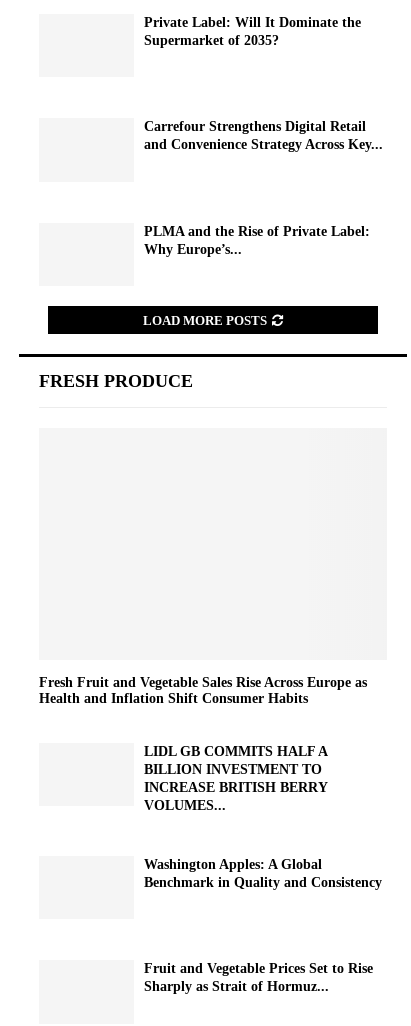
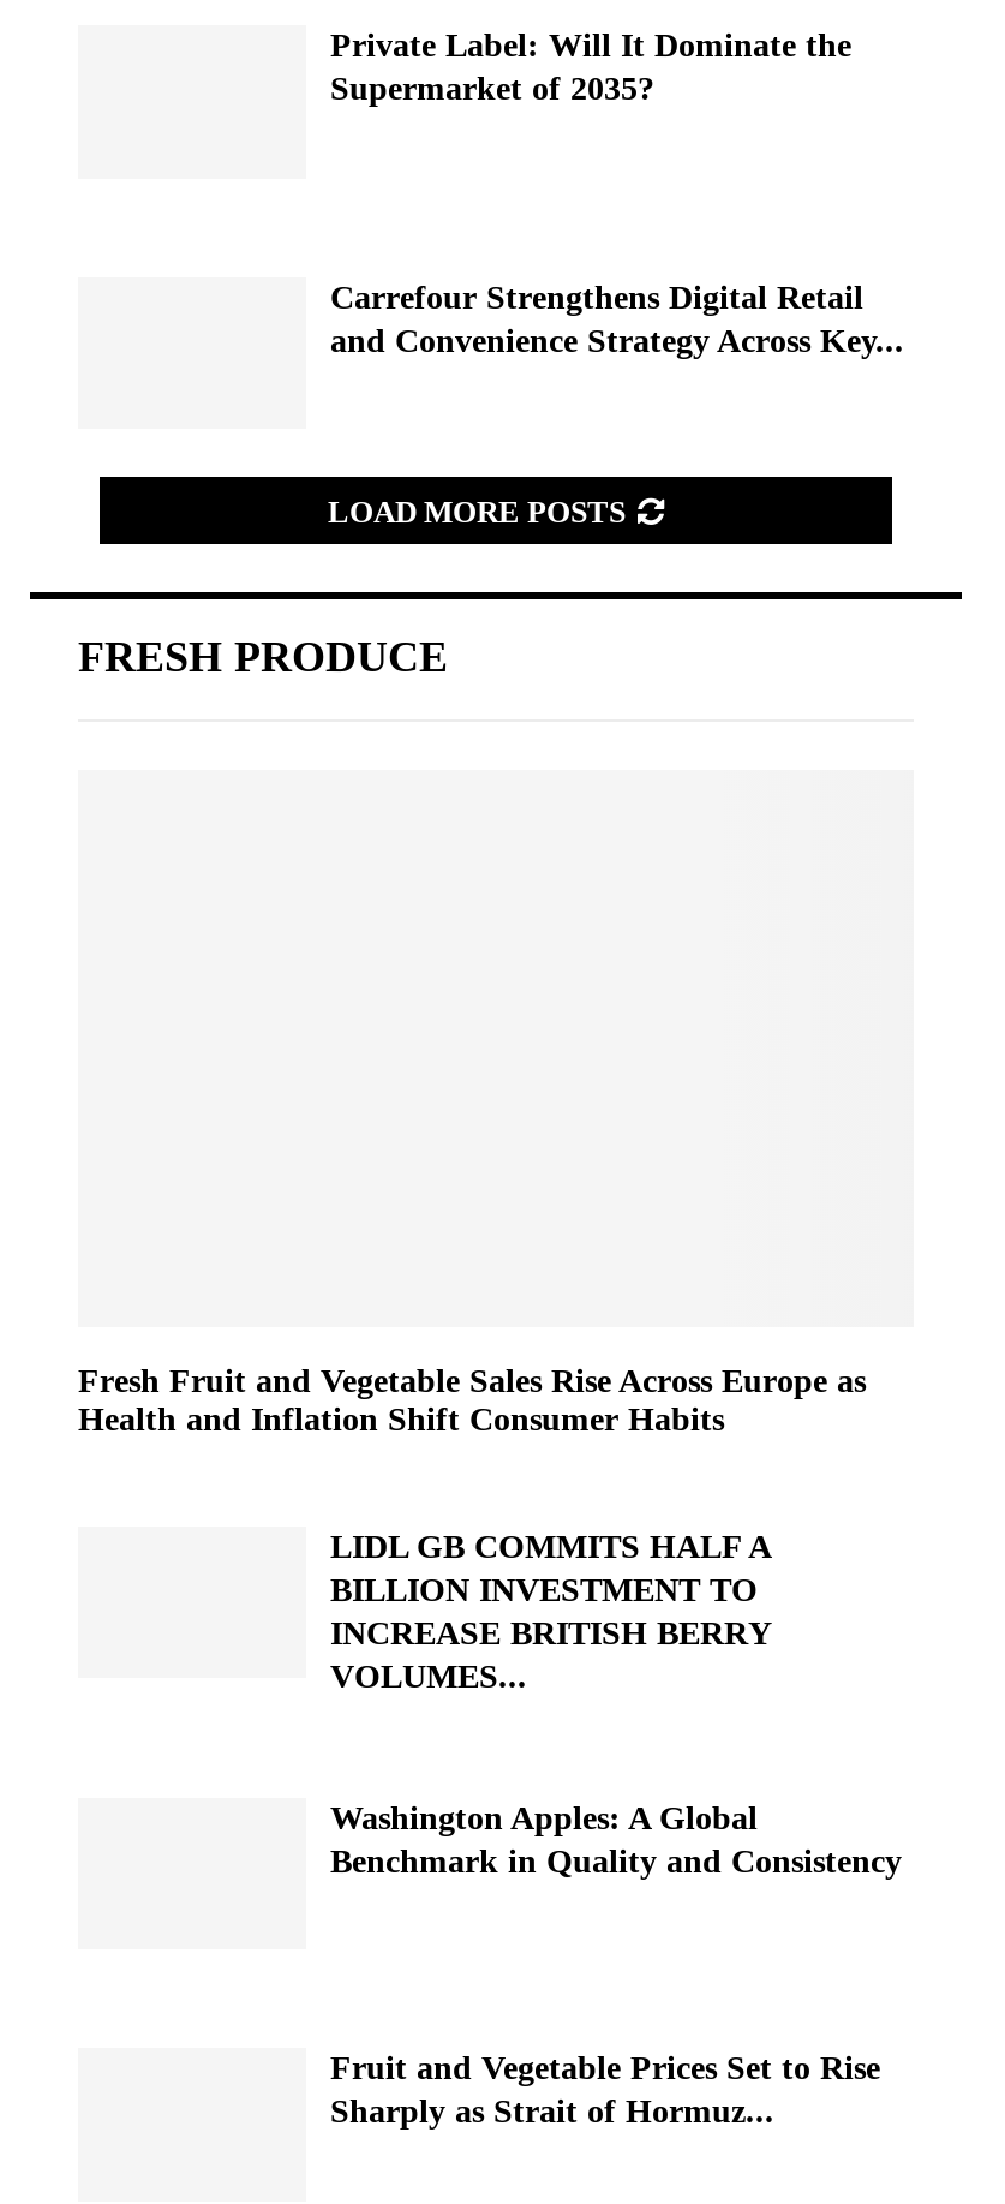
- PLMA and the Rise of Private Label:
- Why Europe’s...
